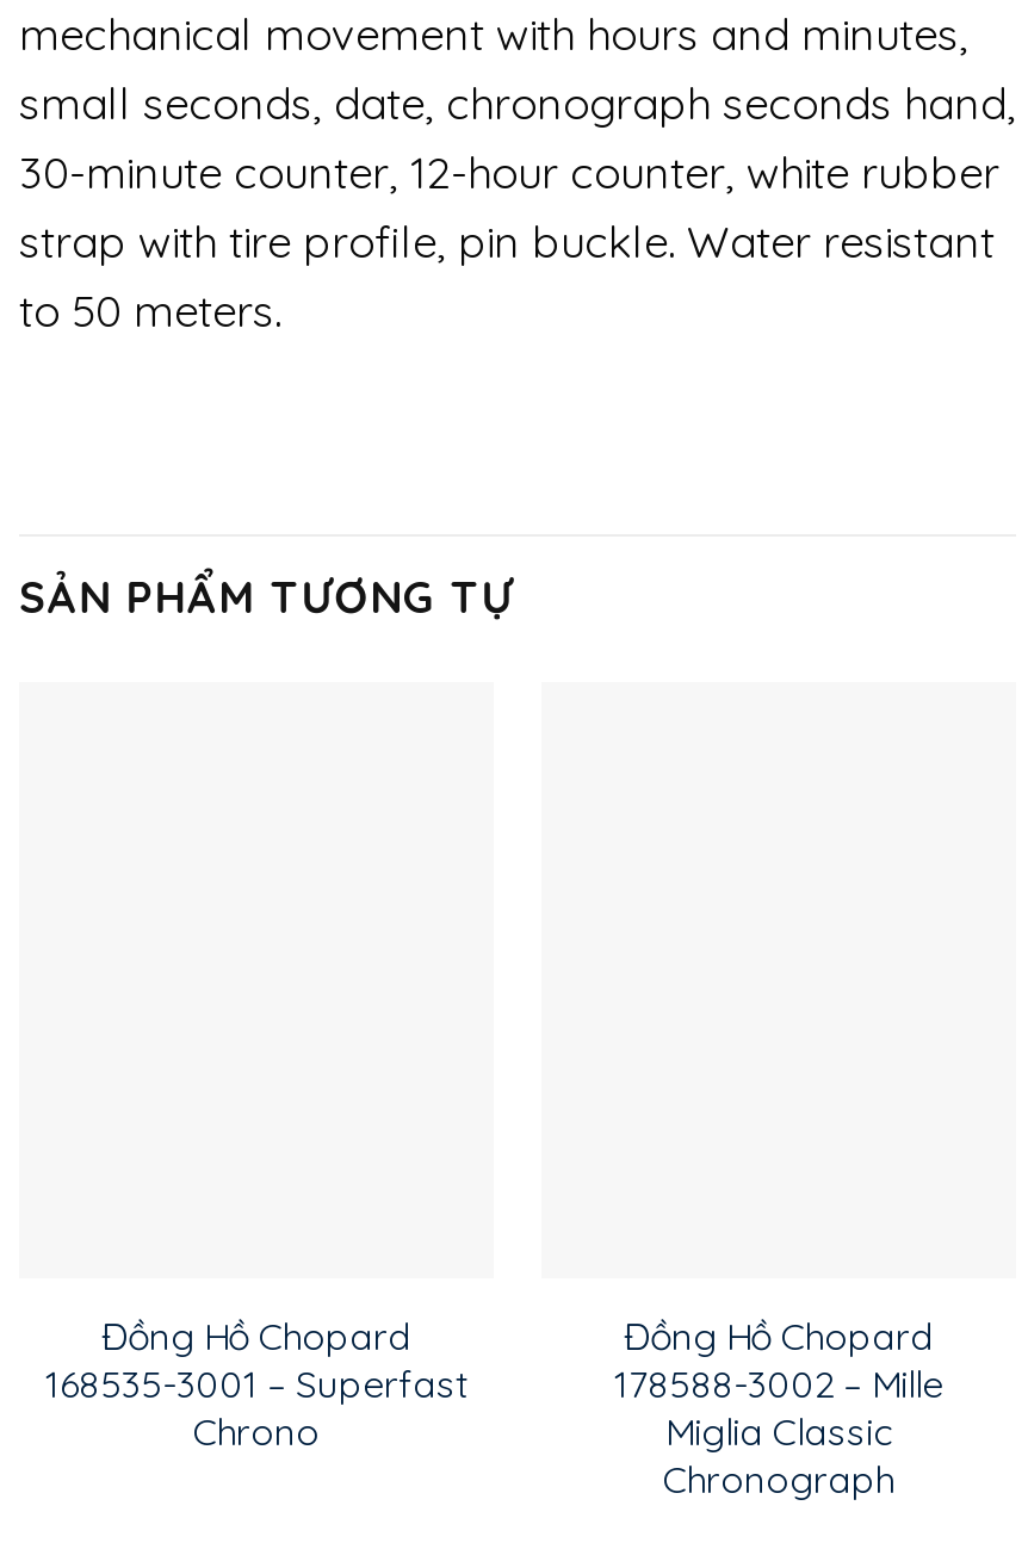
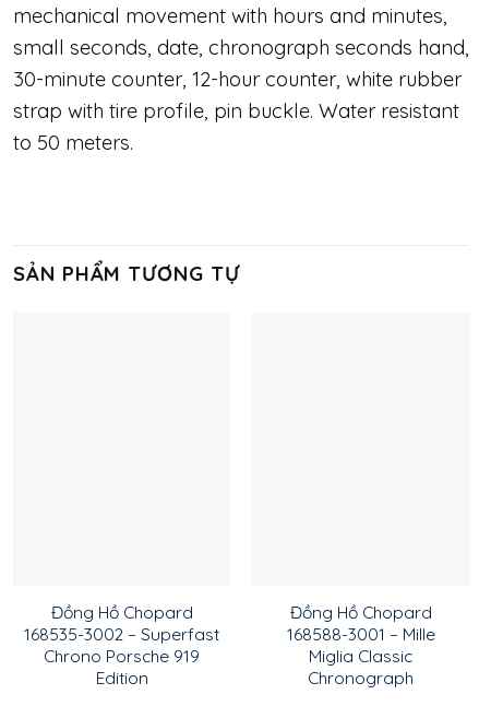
- 168535-3001 – Superfast
- Chrono
+ 168535-3002 – Superfast
+ Chrono Porsche 919
+ Edition

- 178588-3002 – Mille
+ 168588-3001 – Mille
